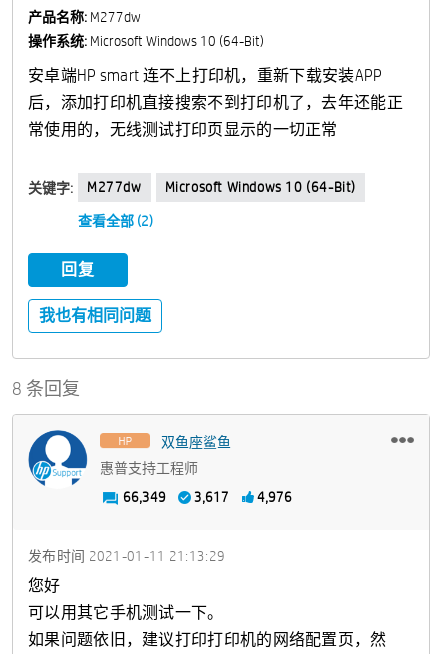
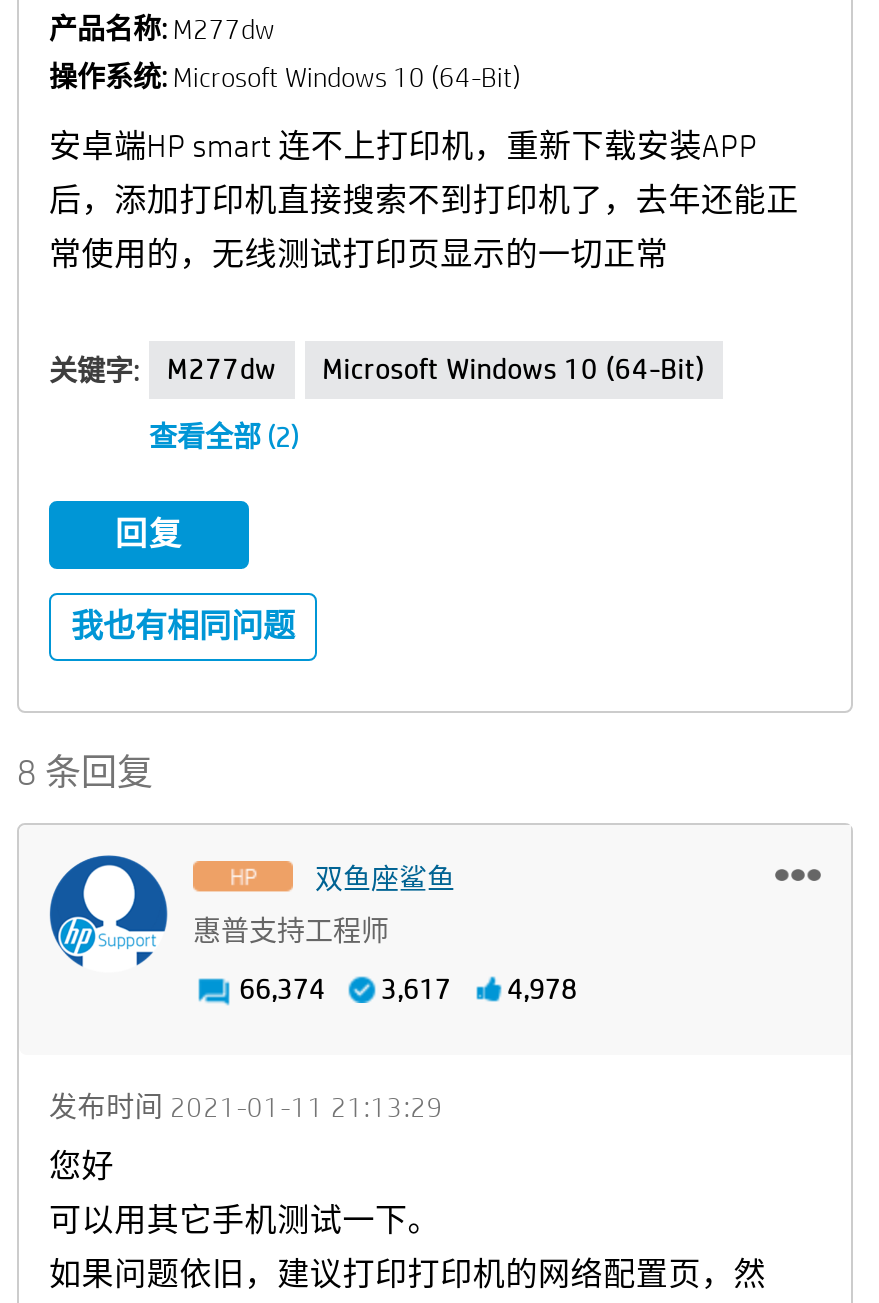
- 66,349
+ 66,374

- 4,976
+ 4,978
